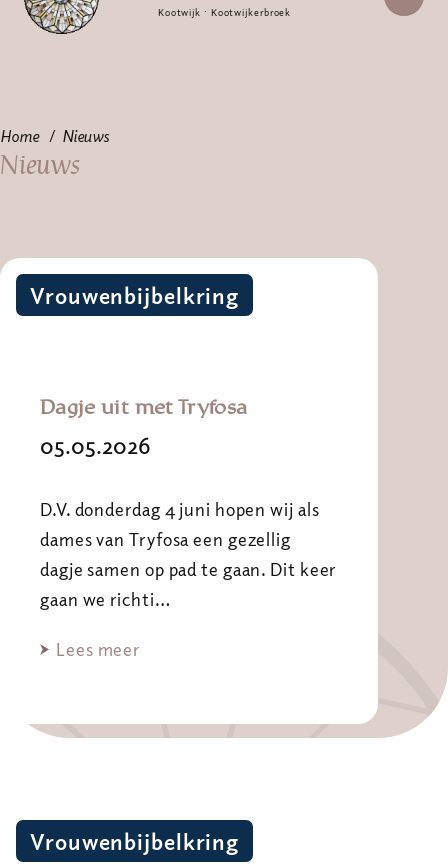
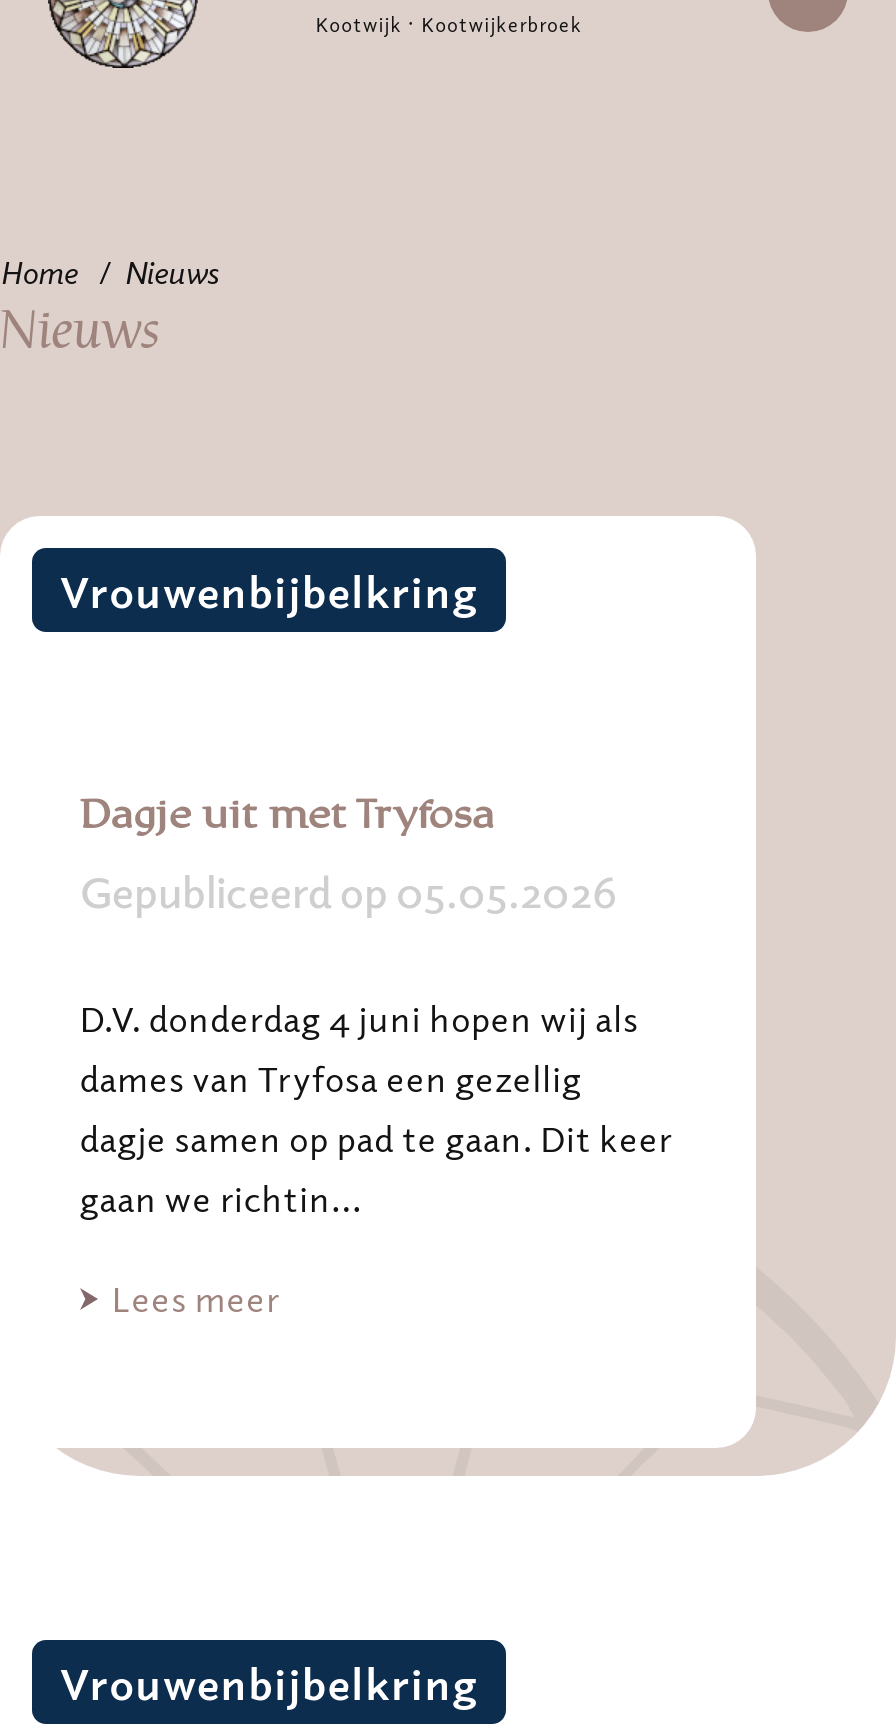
- 05.05.2026
+ Gepubliceerd op 05.05.2026

- gaan we richti…
+ gaan we richtin…
